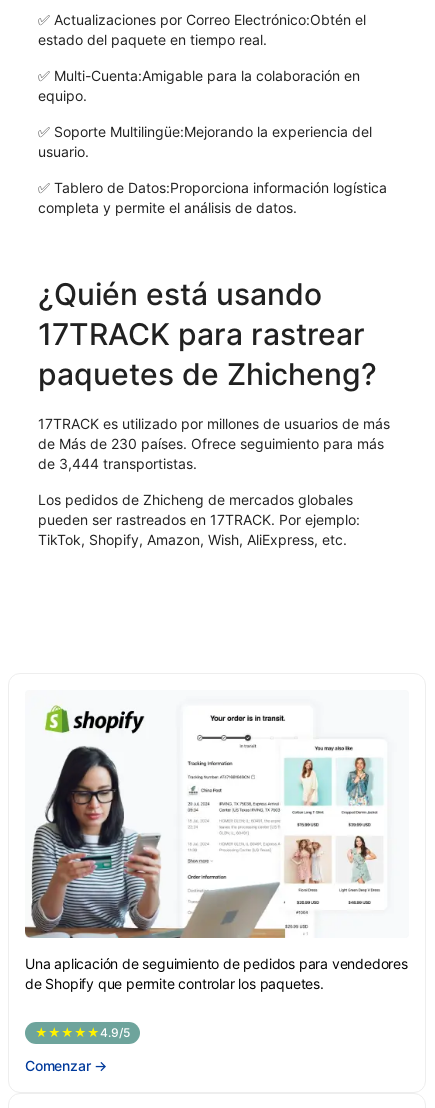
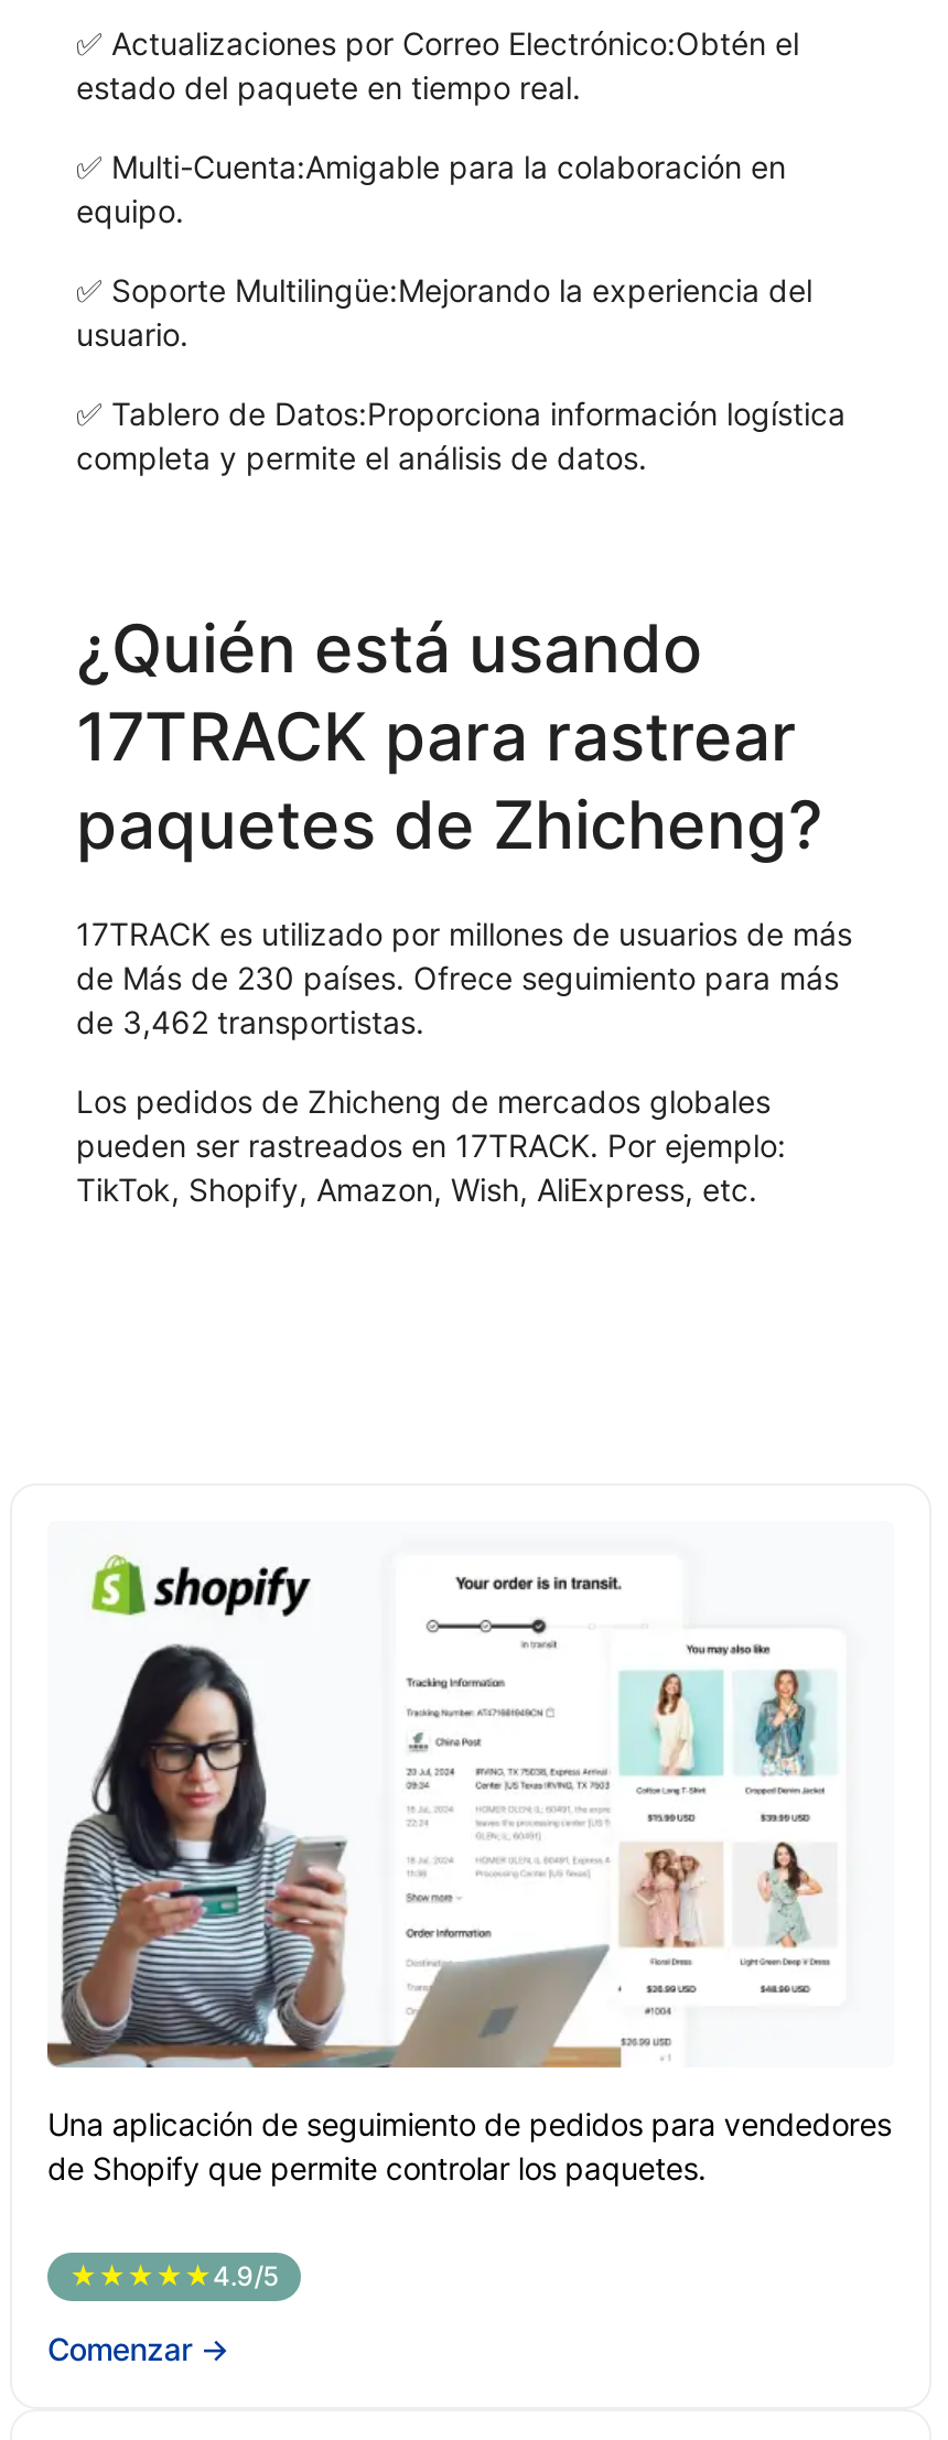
- de 3,444 transportistas.
+ de 3,462 transportistas.
